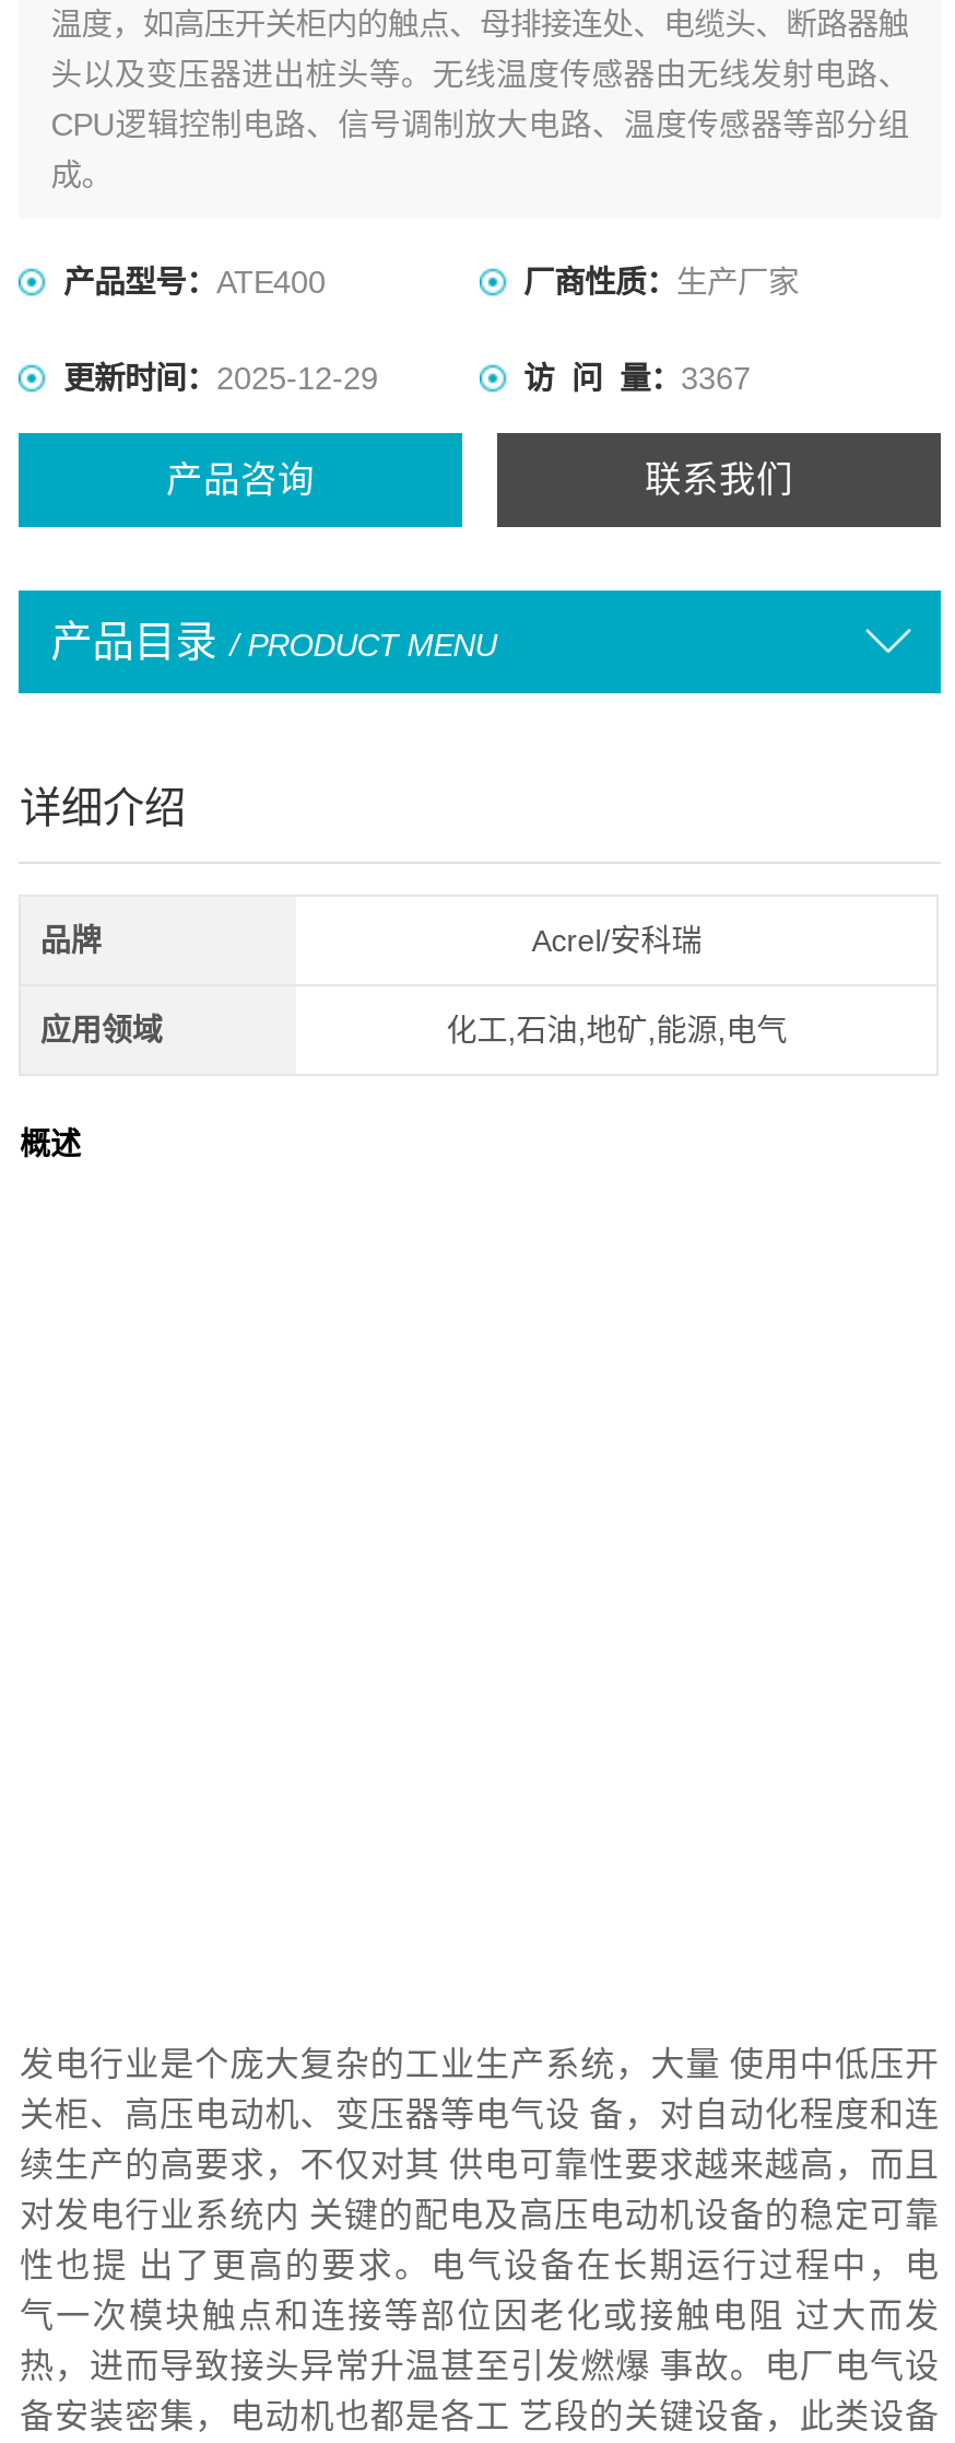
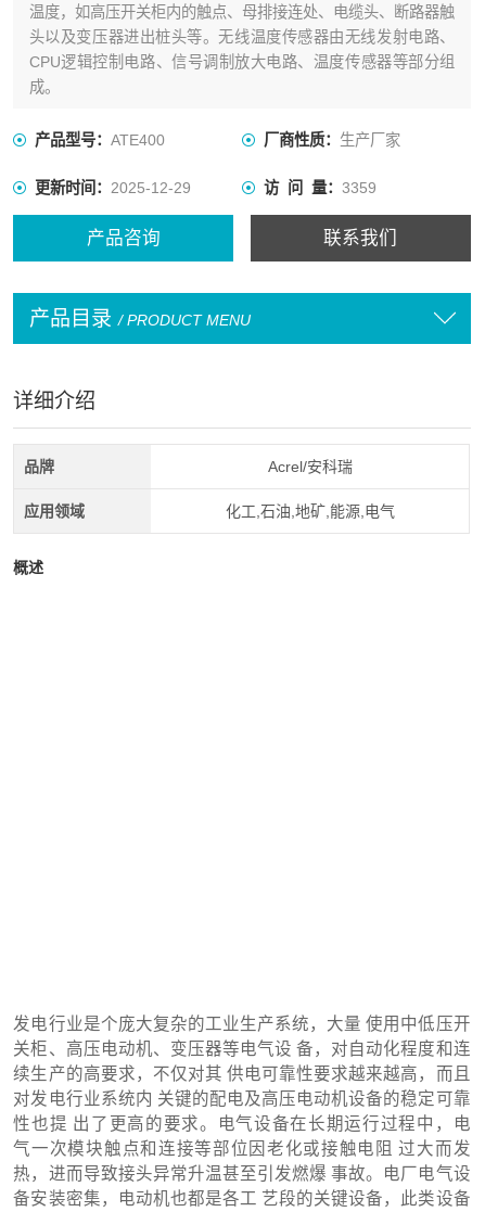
- 访 问 量：3367
+ 访 问 量：3359
